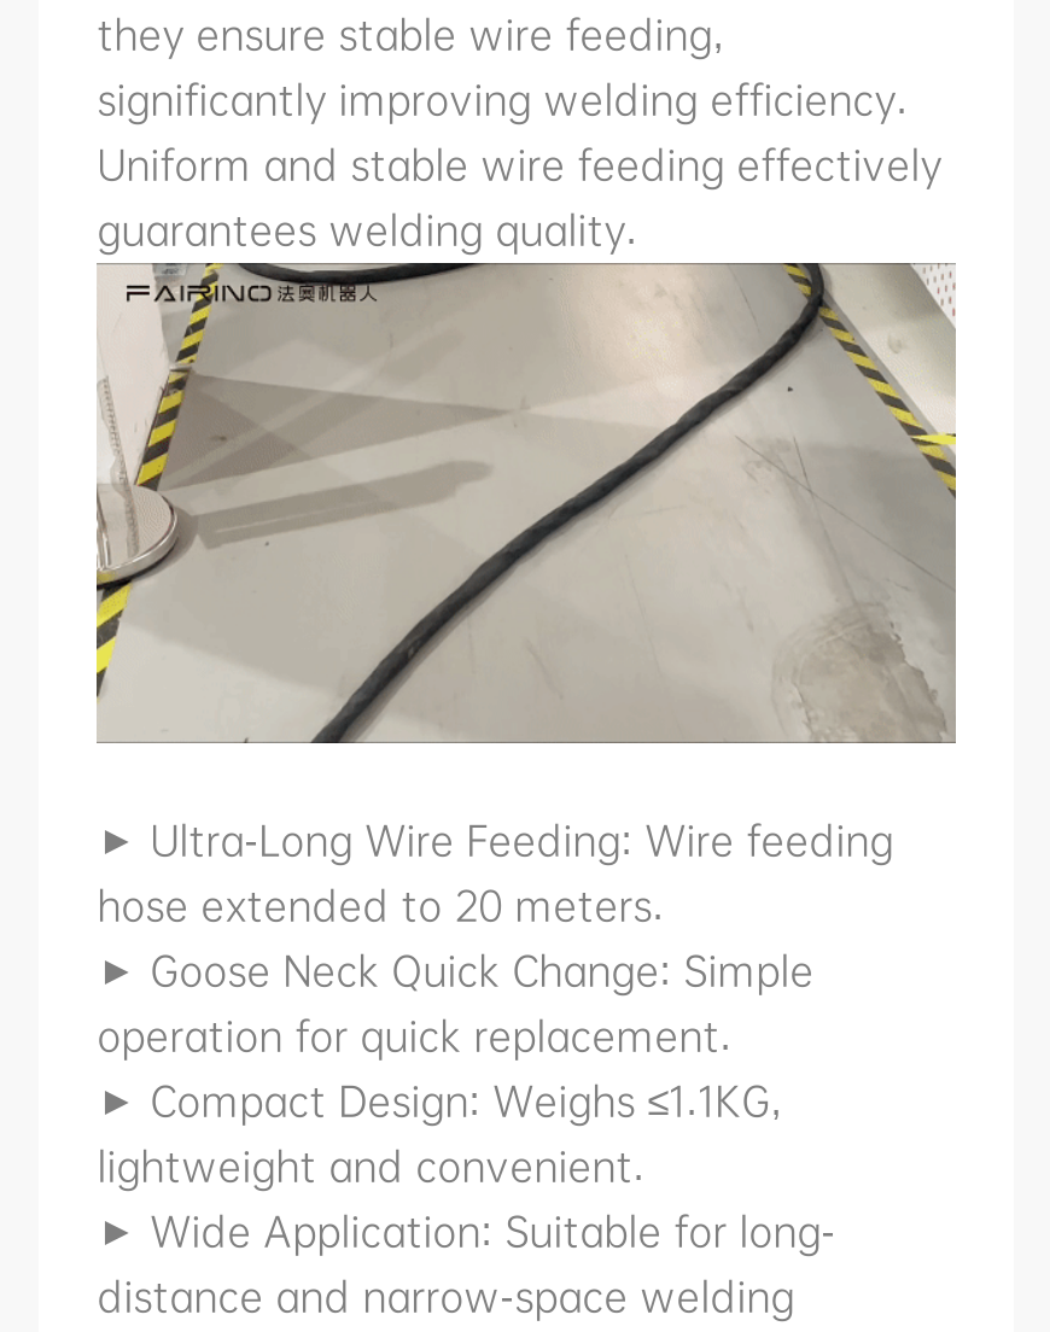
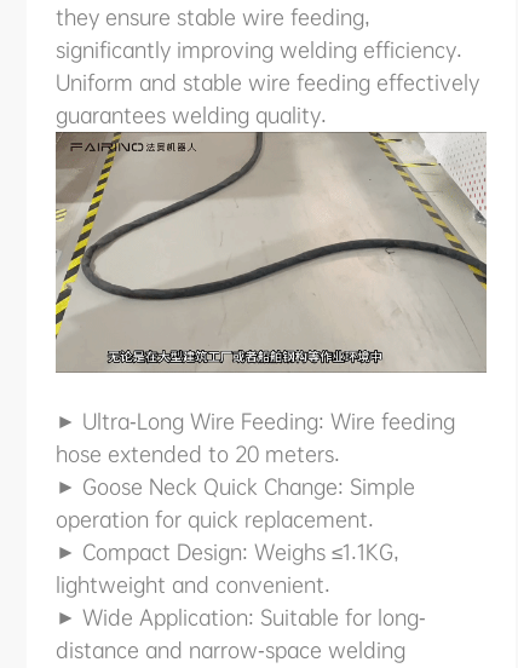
- [image]
+ [image]
